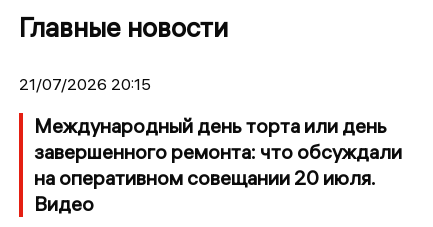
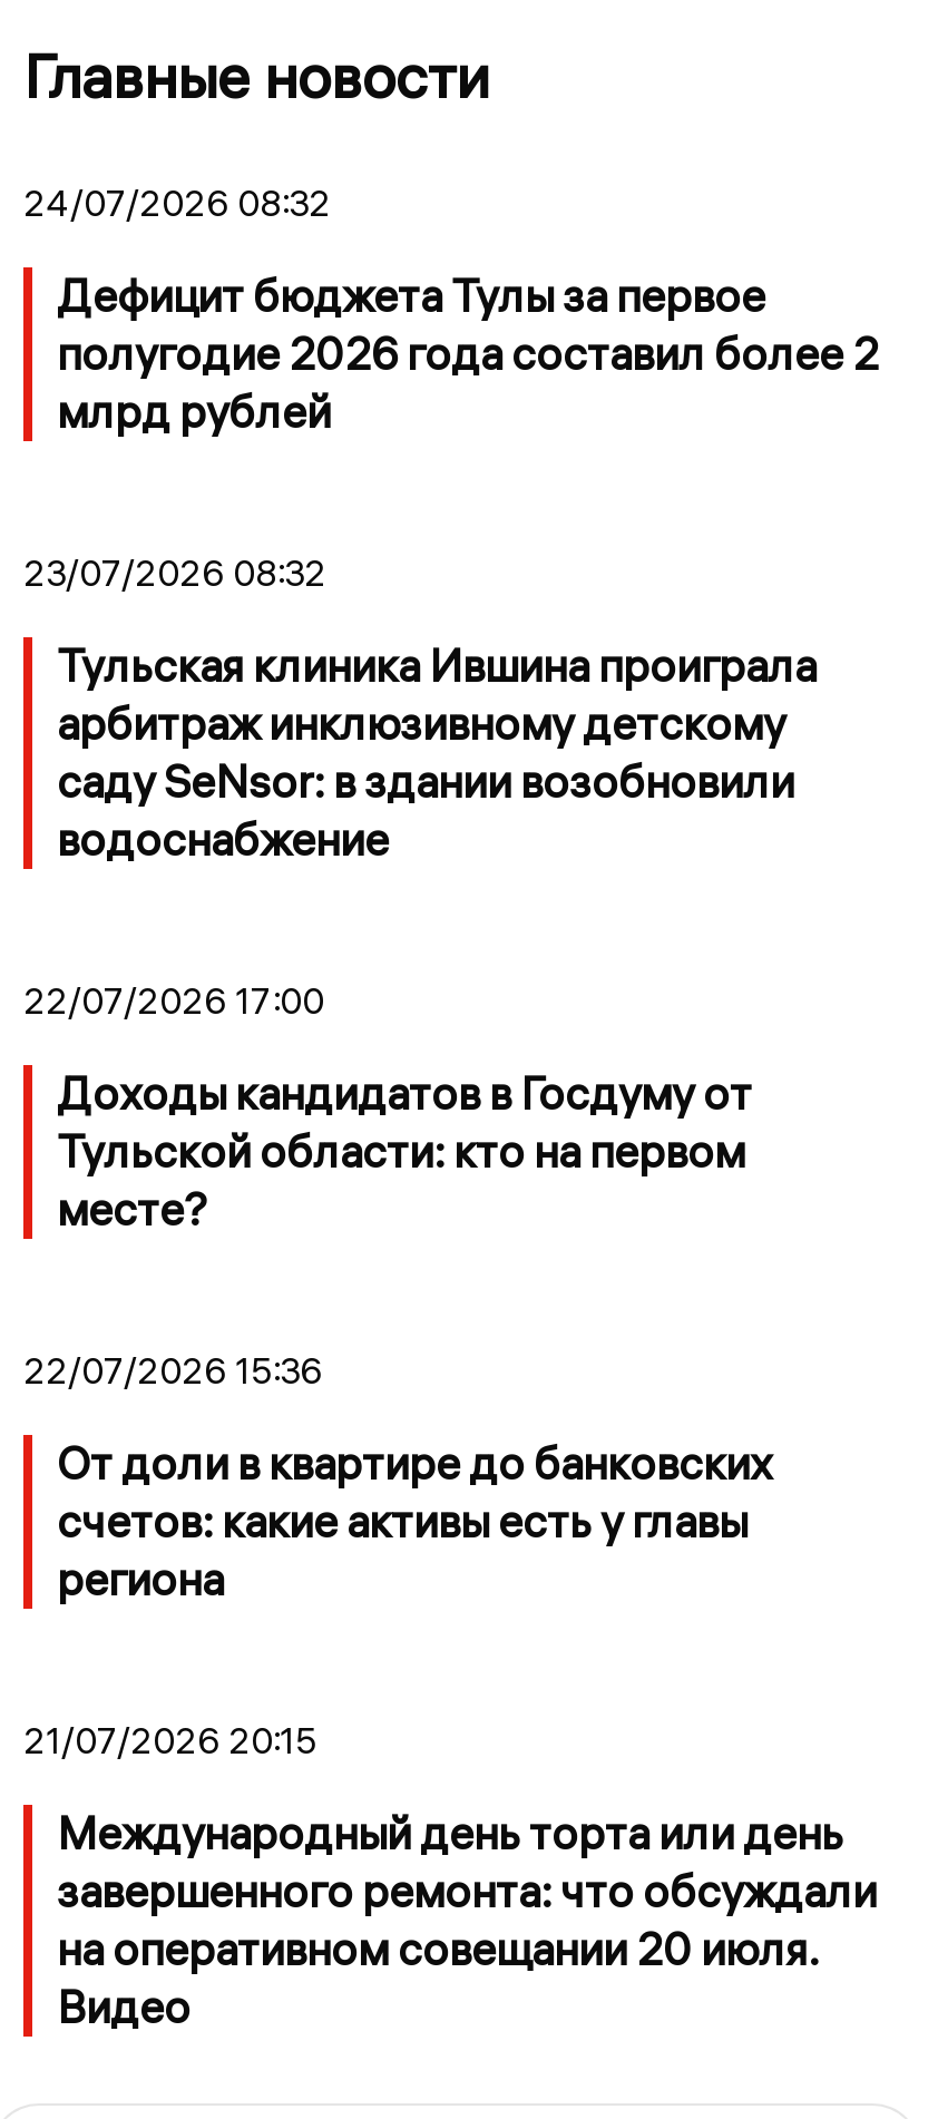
+ 24/07/2026 08:32
+ Дефицит бюджета Тулы за первое
+ полугодие 2026 года составил более 2
+ млрд рублей
+ 23/07/2026 08:32
+ Тульская клиника Ившина проиграла
+ арбитраж инклюзивному детскому
+ саду SeNsor: в здании возобновили
+ водоснабжение
+ 22/07/2026 17:00
+ Доходы кандидатов в Госдуму от
+ Тульской области: кто на первом
+ месте?
+ 22/07/2026 15:36
+ От доли в квартире до банковских
+ счетов: какие активы есть у главы
+ региона
